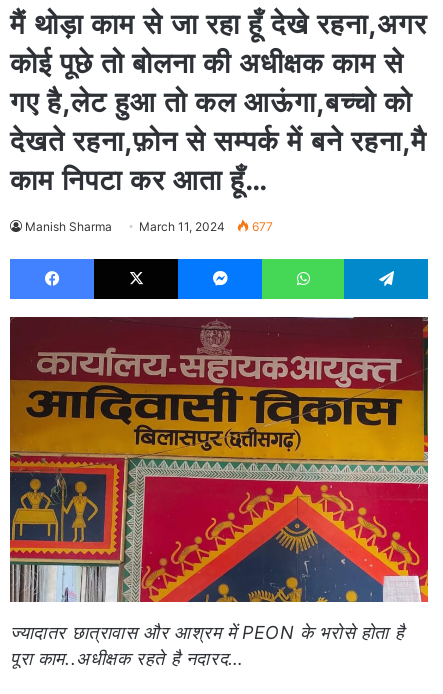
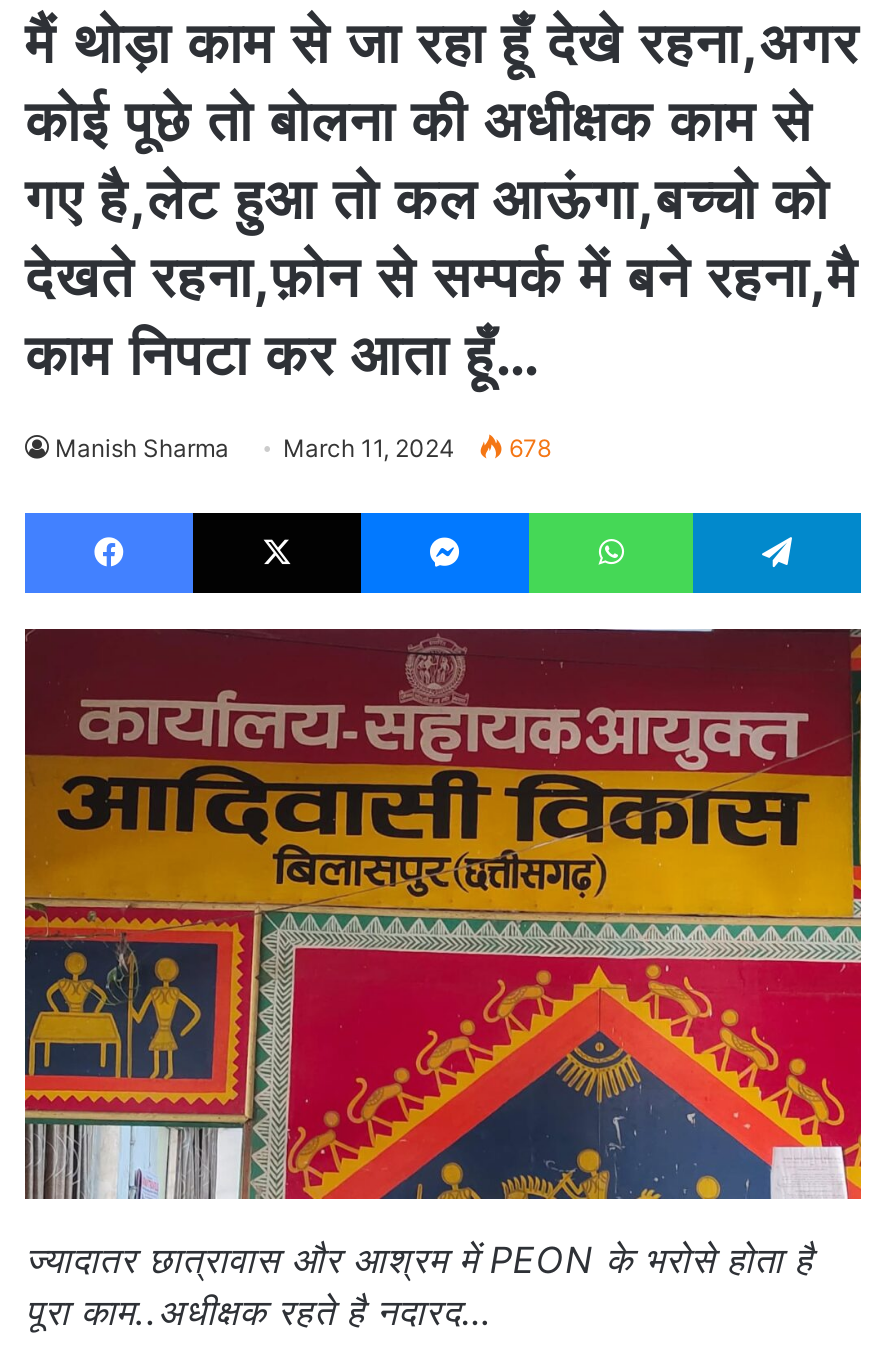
- Manish Sharma March 11, 2024 677
+ Manish Sharma March 11, 2024 678
